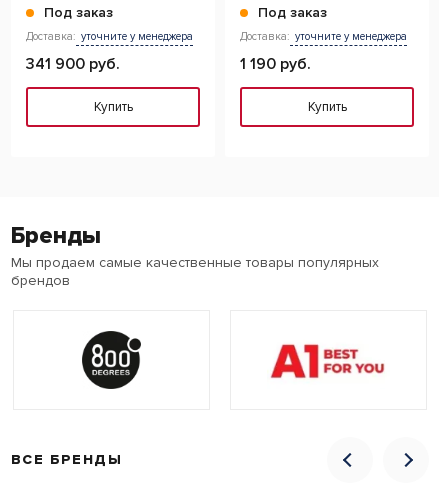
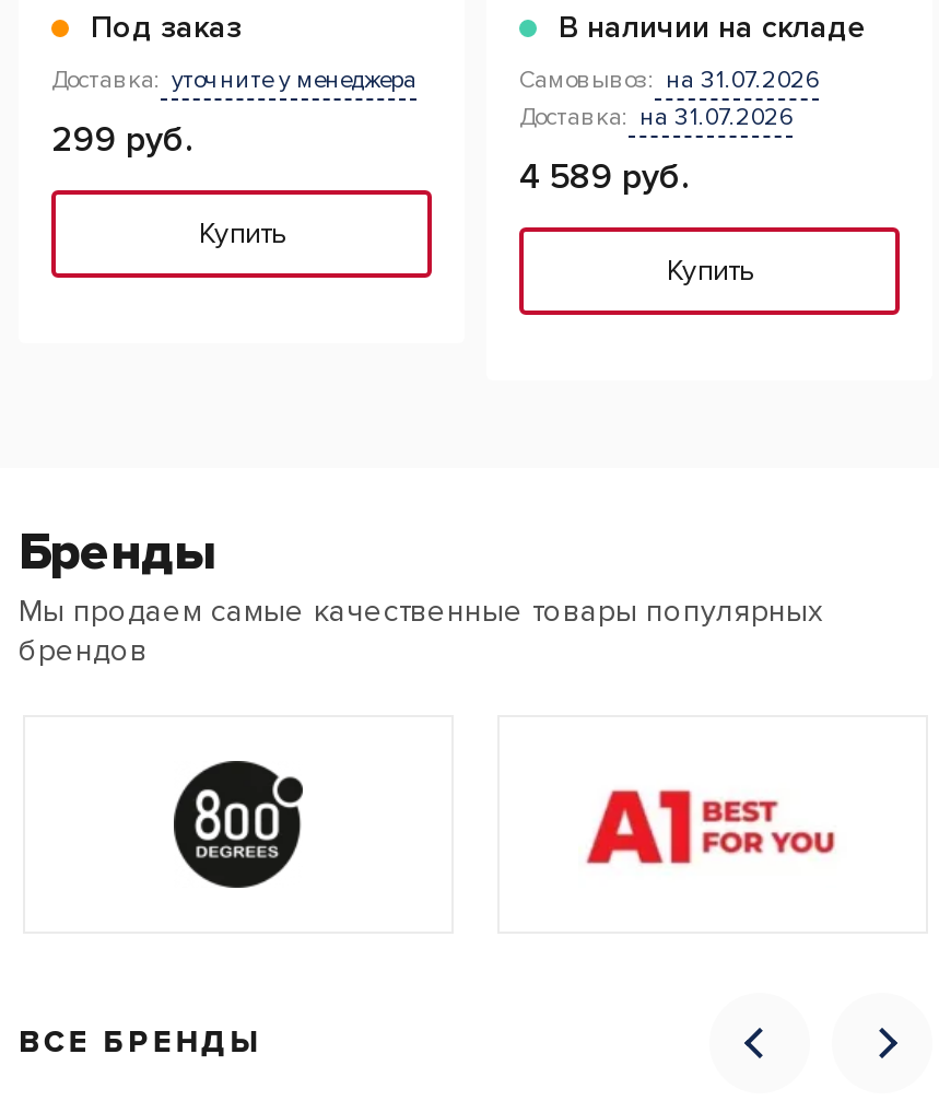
- Под заказ
+ В наличии на складе

- Доставка: уточните у менеджера
+ Самовывоз: на 31.07.2026
+ Доставка: на 31.07.2026

- 341 900 руб.
+ 299 руб.

- 1 190 руб.
+ 4 589 руб.
